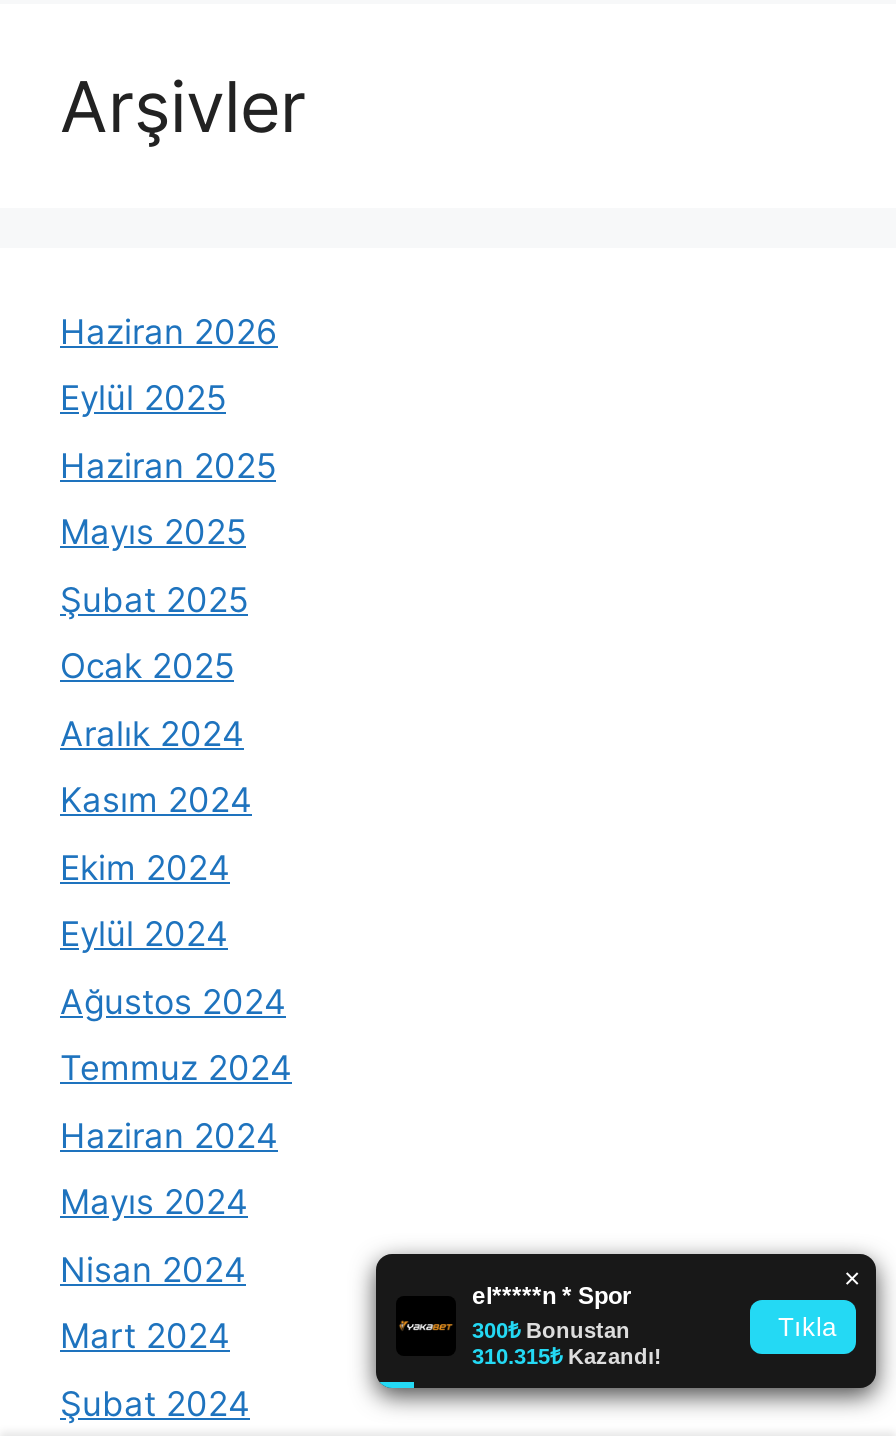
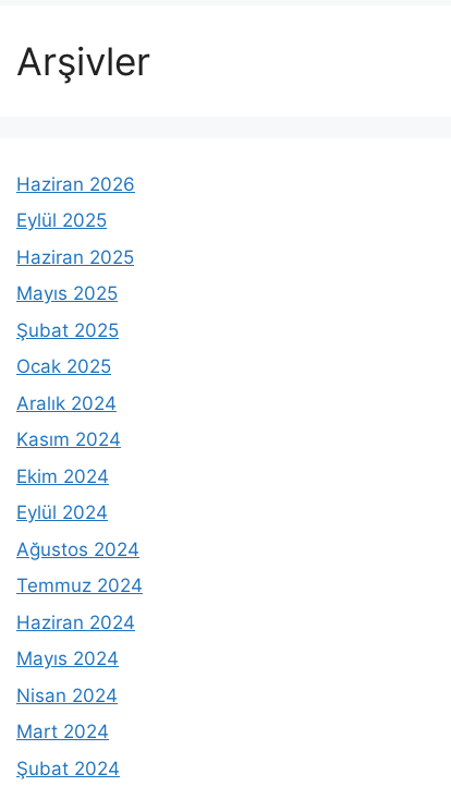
- [image]
